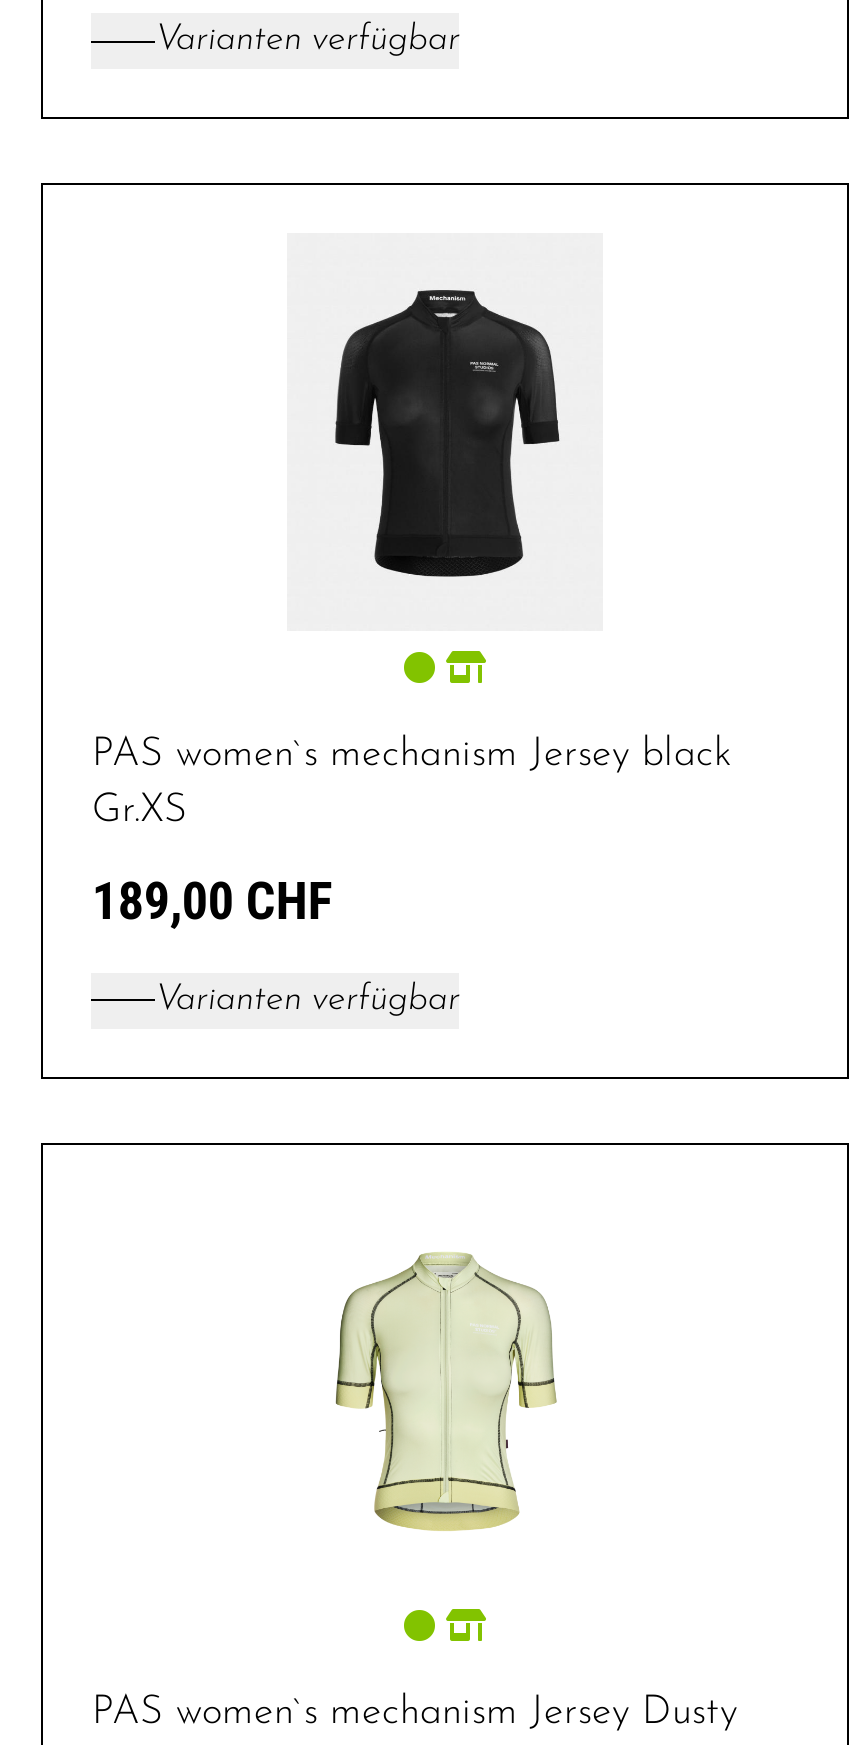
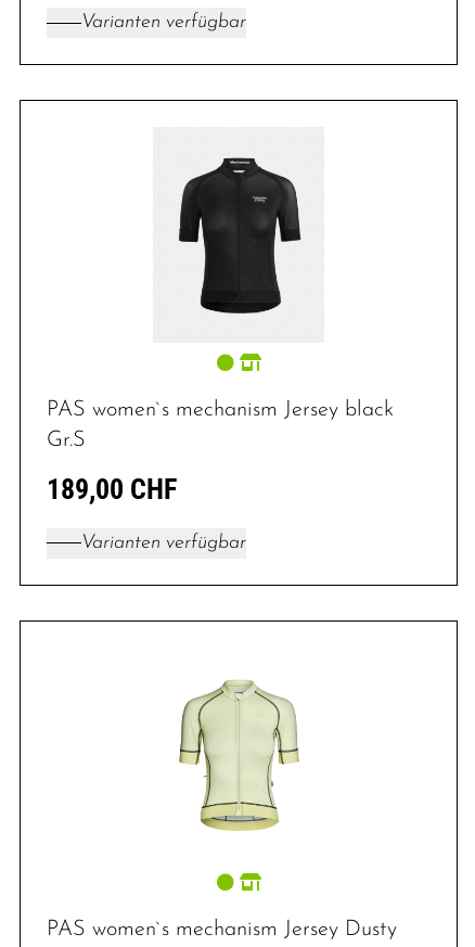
- Gr.XS
+ Gr.S
